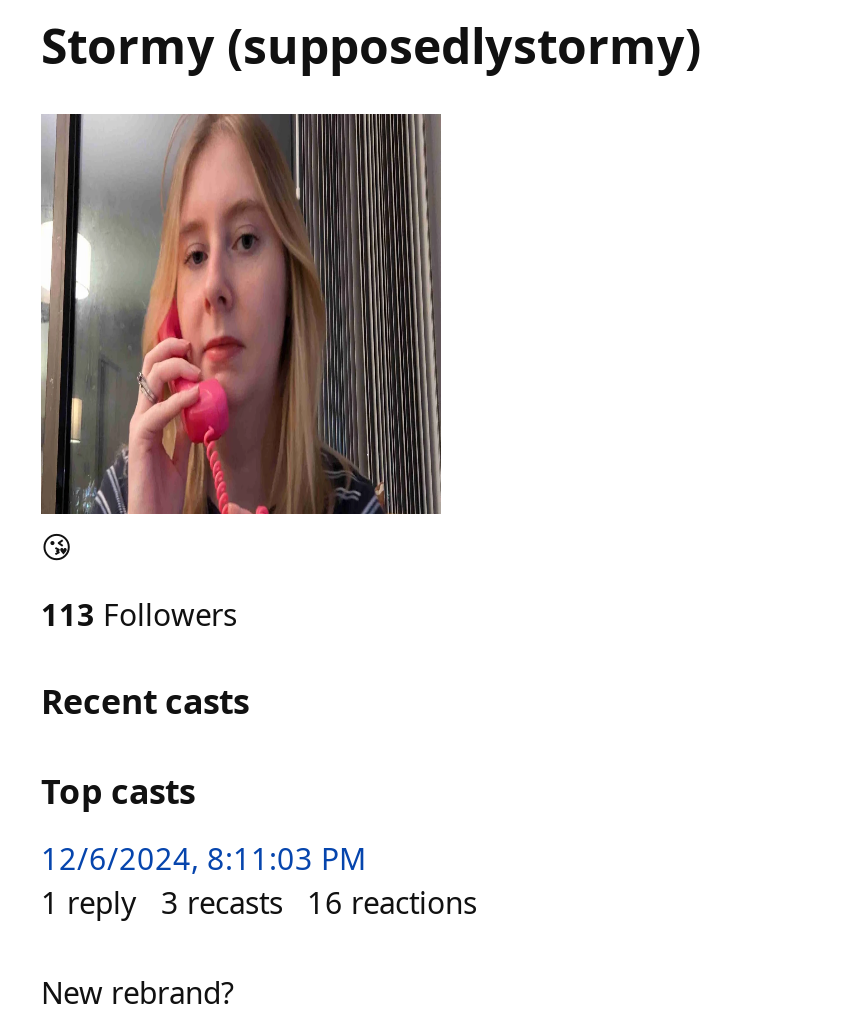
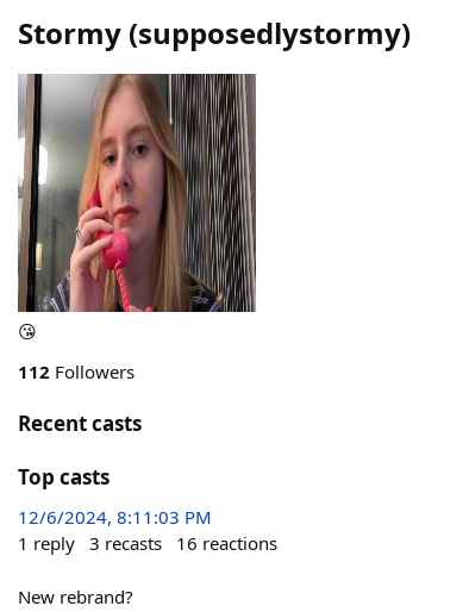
- 113 Followers
+ 112 Followers
